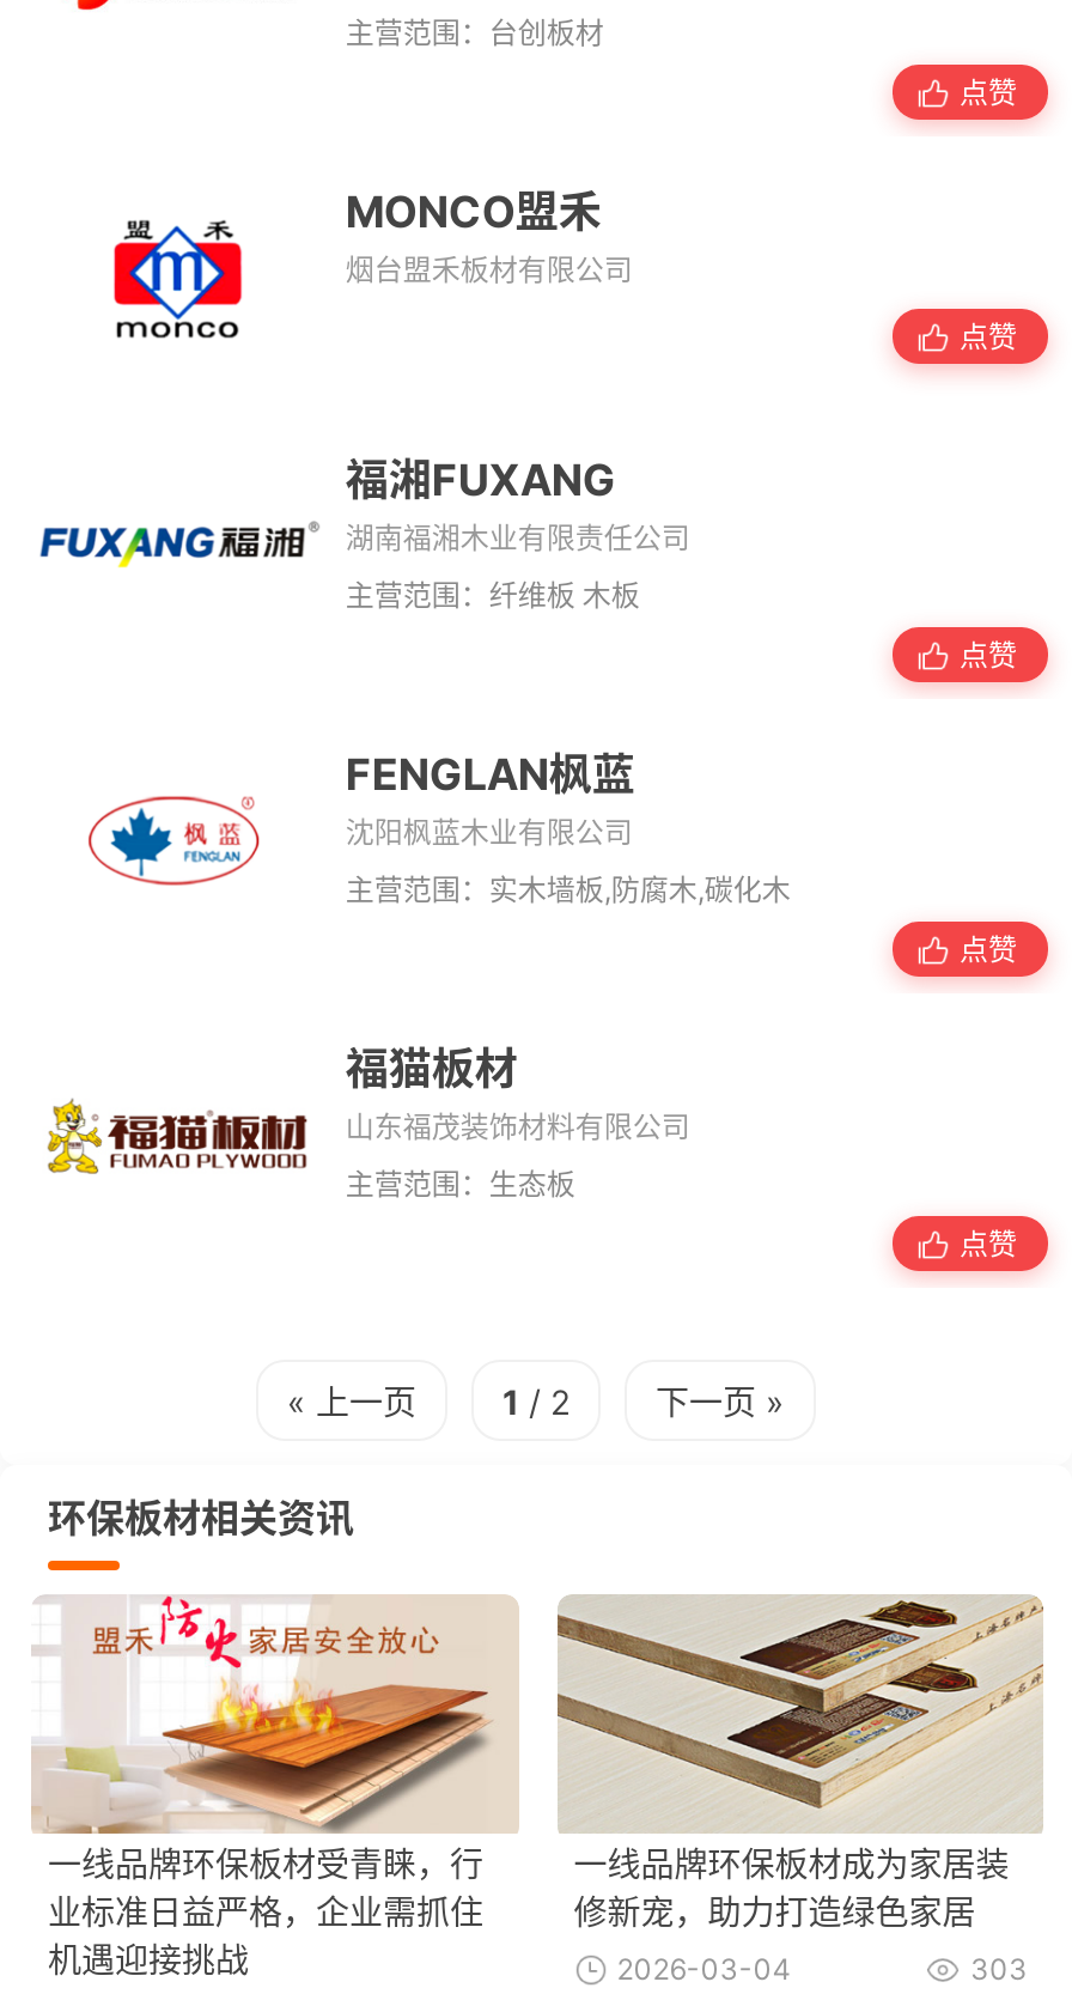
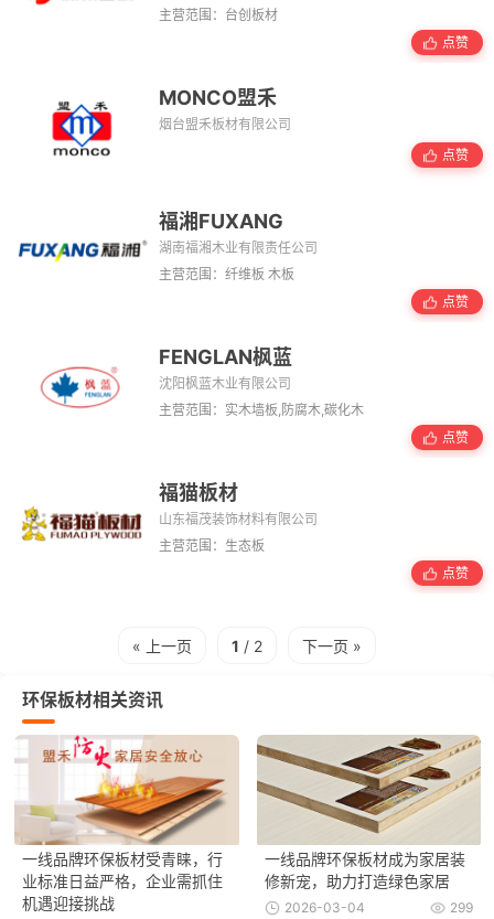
- 303
+ 299
